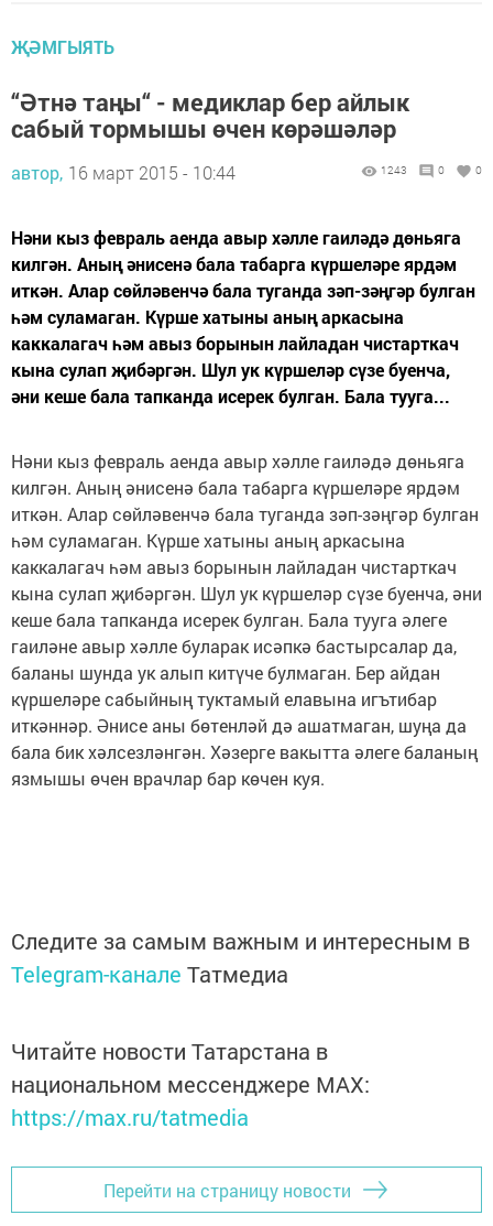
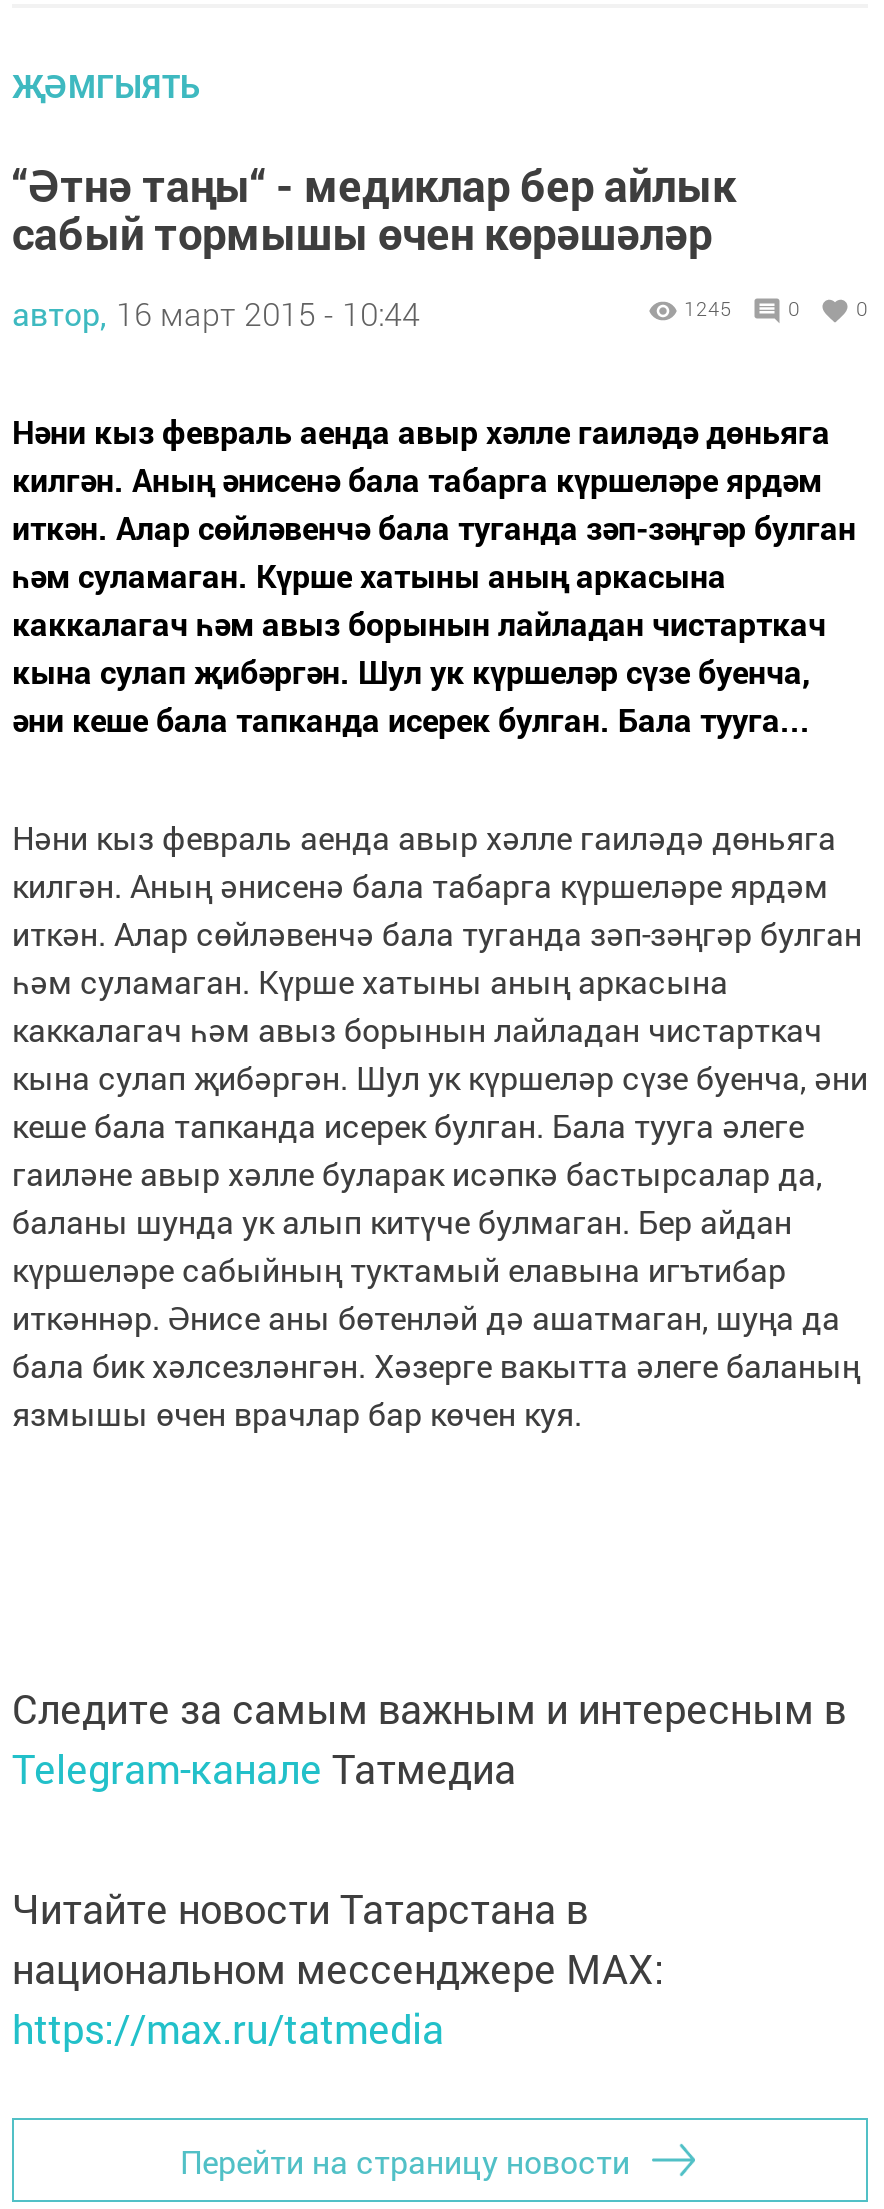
- 1243
+ 1245
